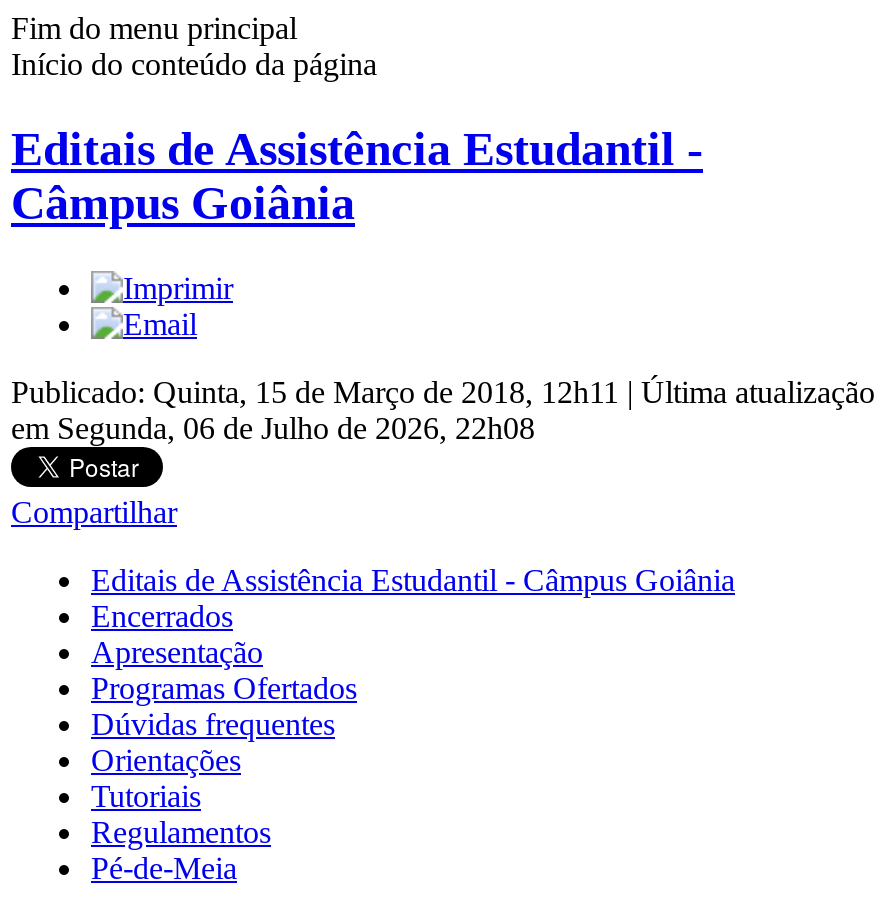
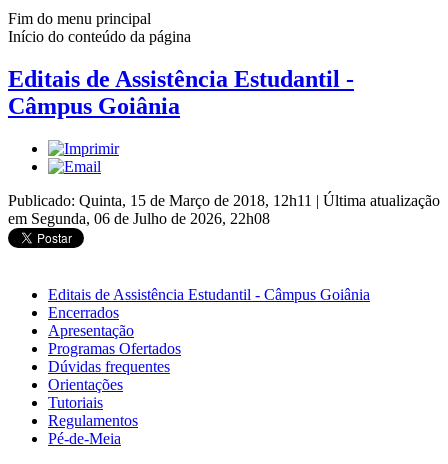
- Compartilhar
